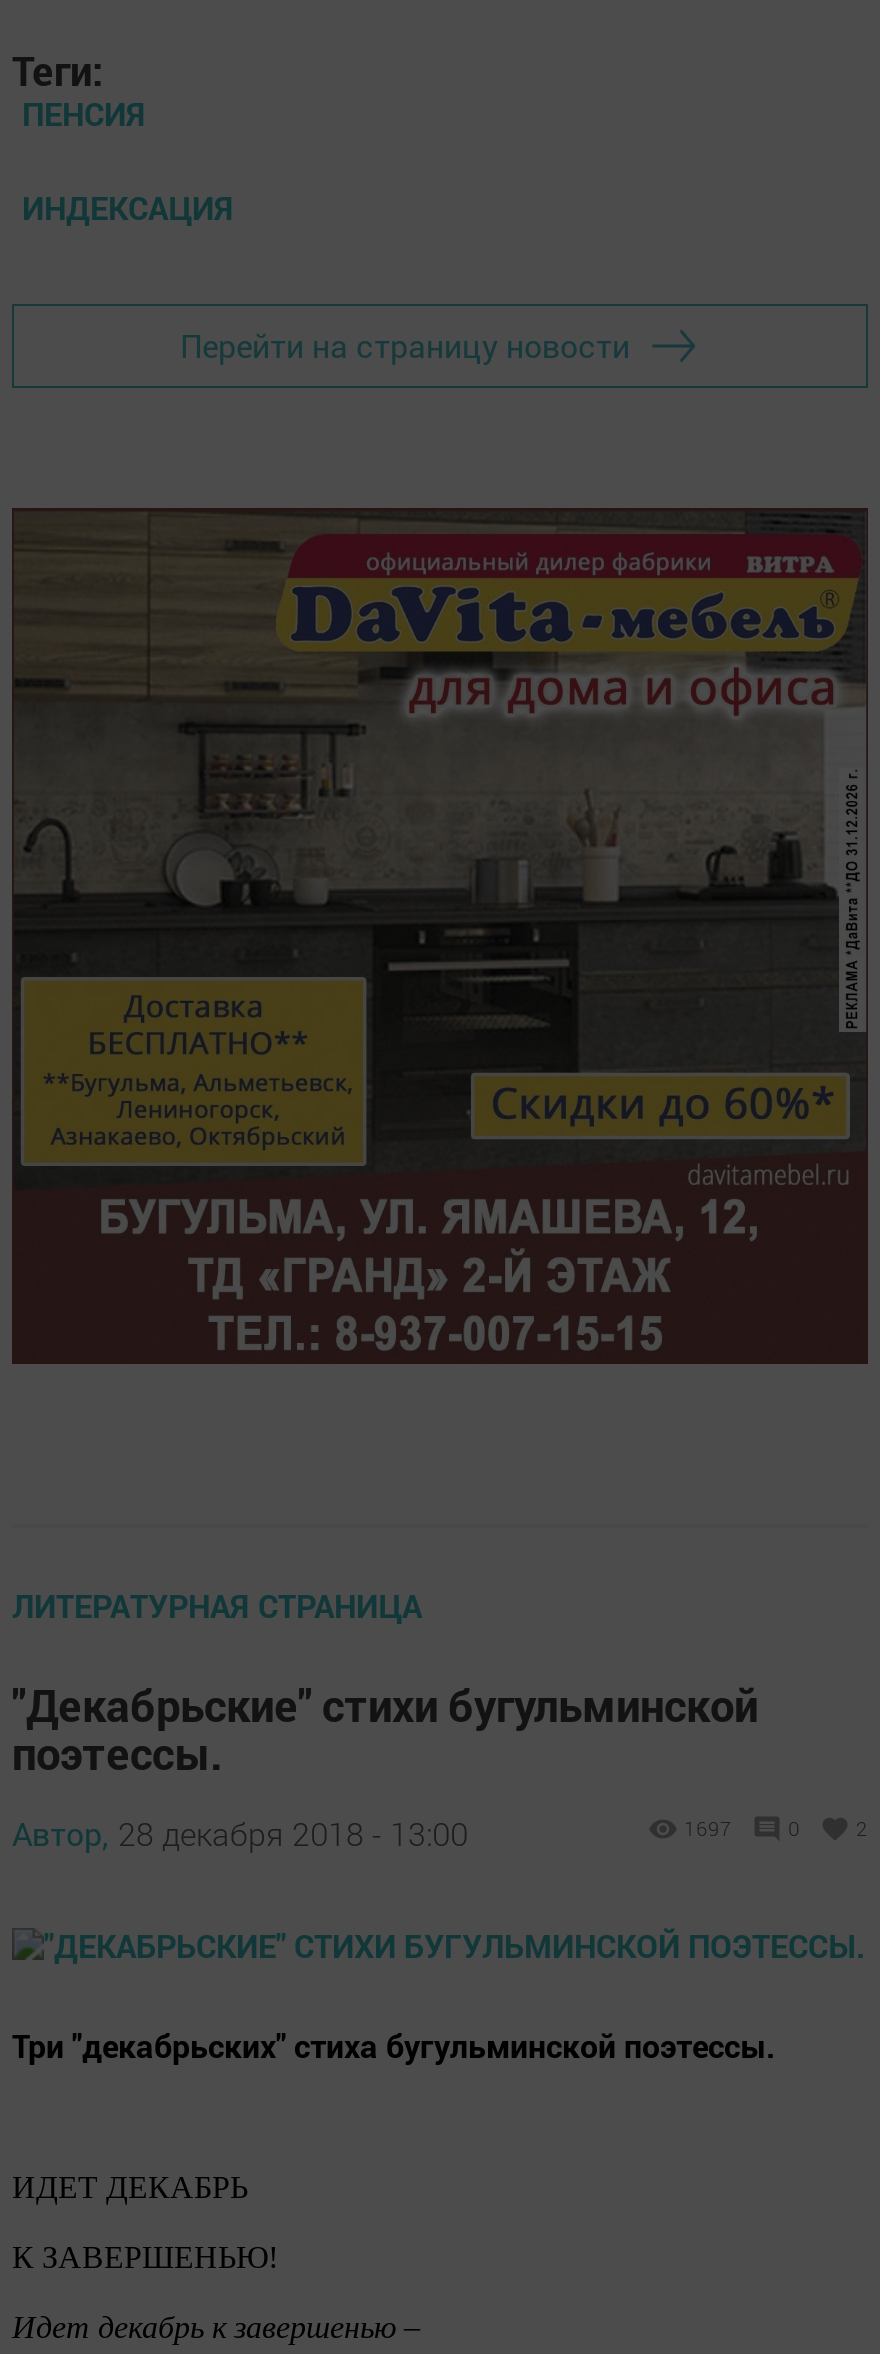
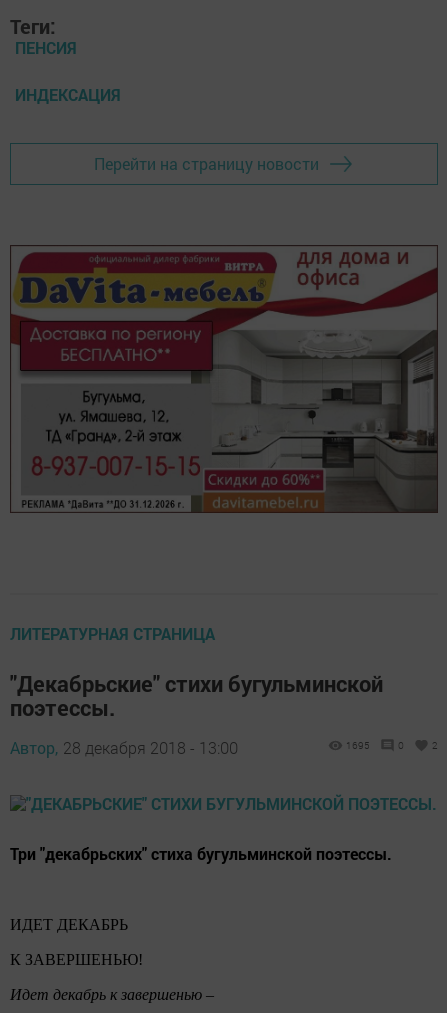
- [image]
+ [image]

- 1697
+ 1695
